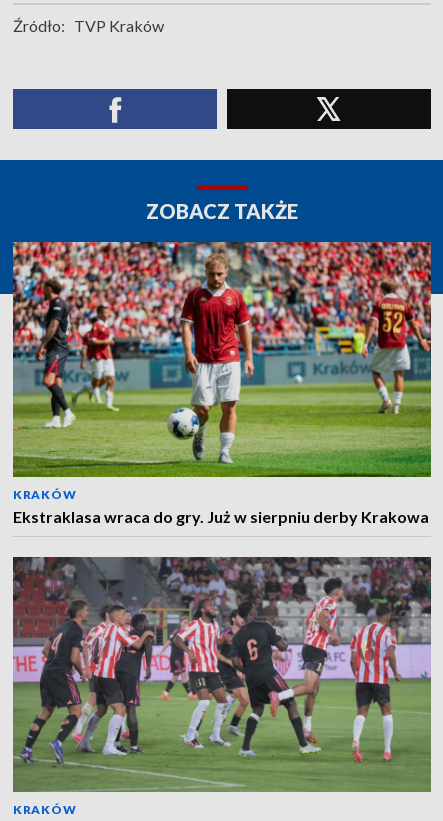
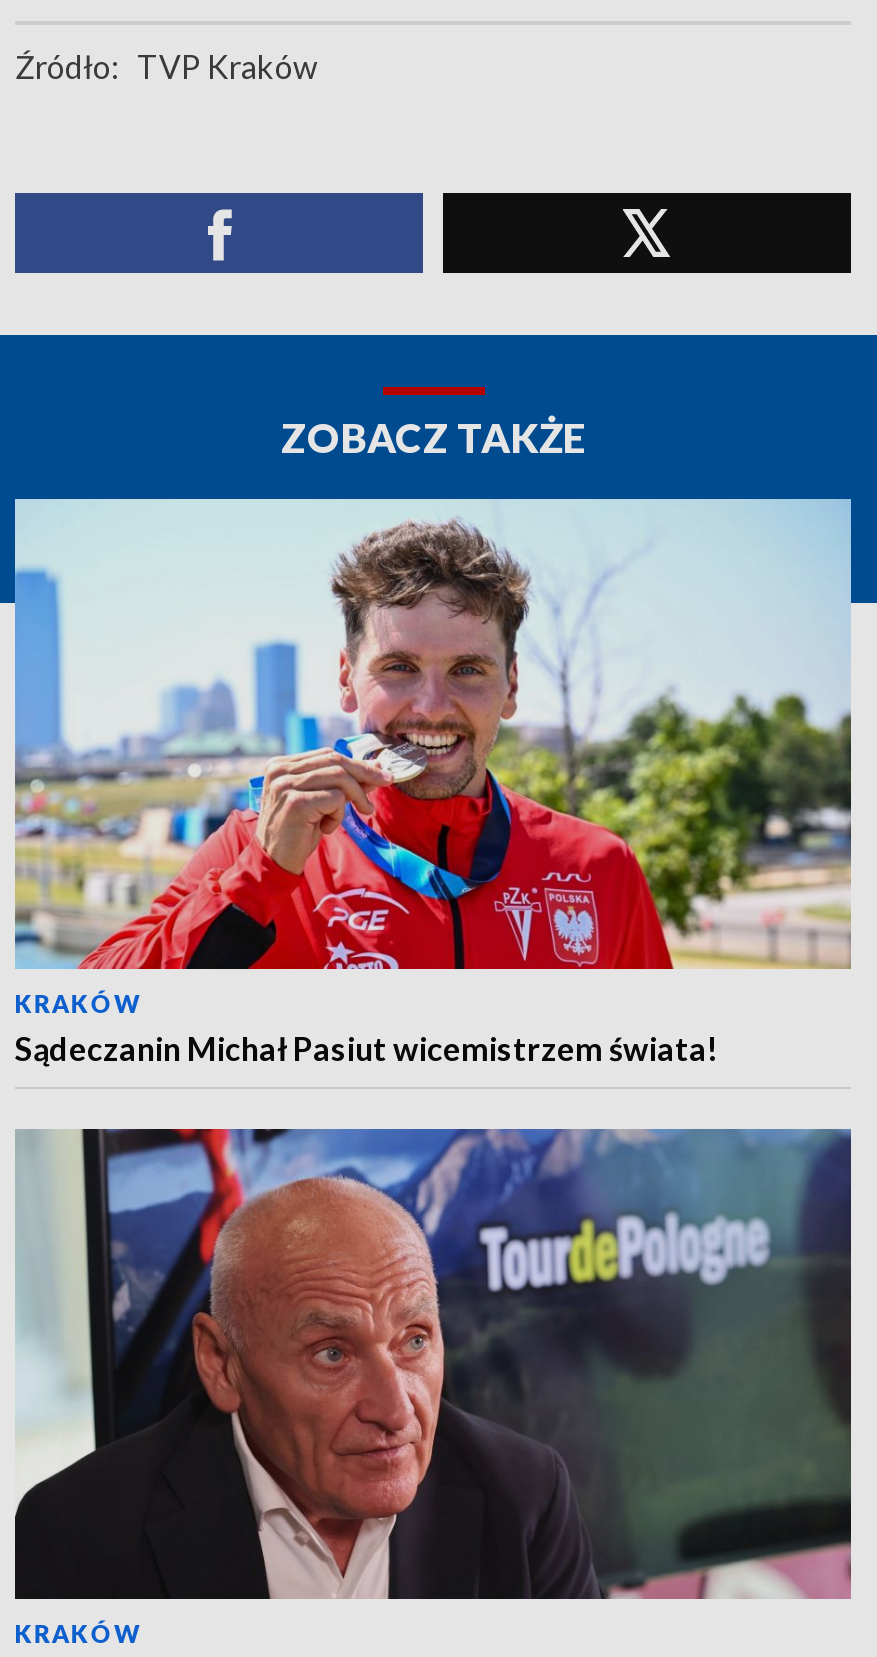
- [image]
- Ekstraklasa wraca do gry. Już w sierpniu derby Krakowa
+ [image]
+ Sądeczanin Michał Pasiut wicemistrzem świata!

- [image]
+ [image]
